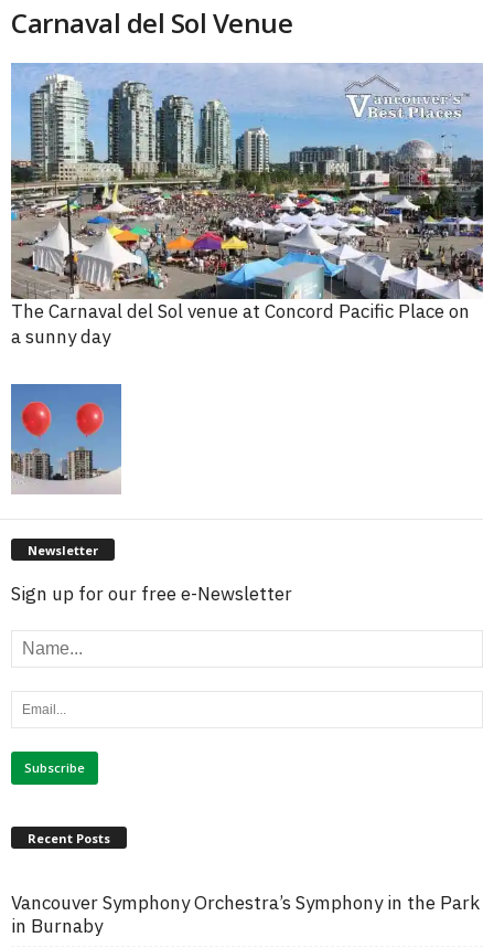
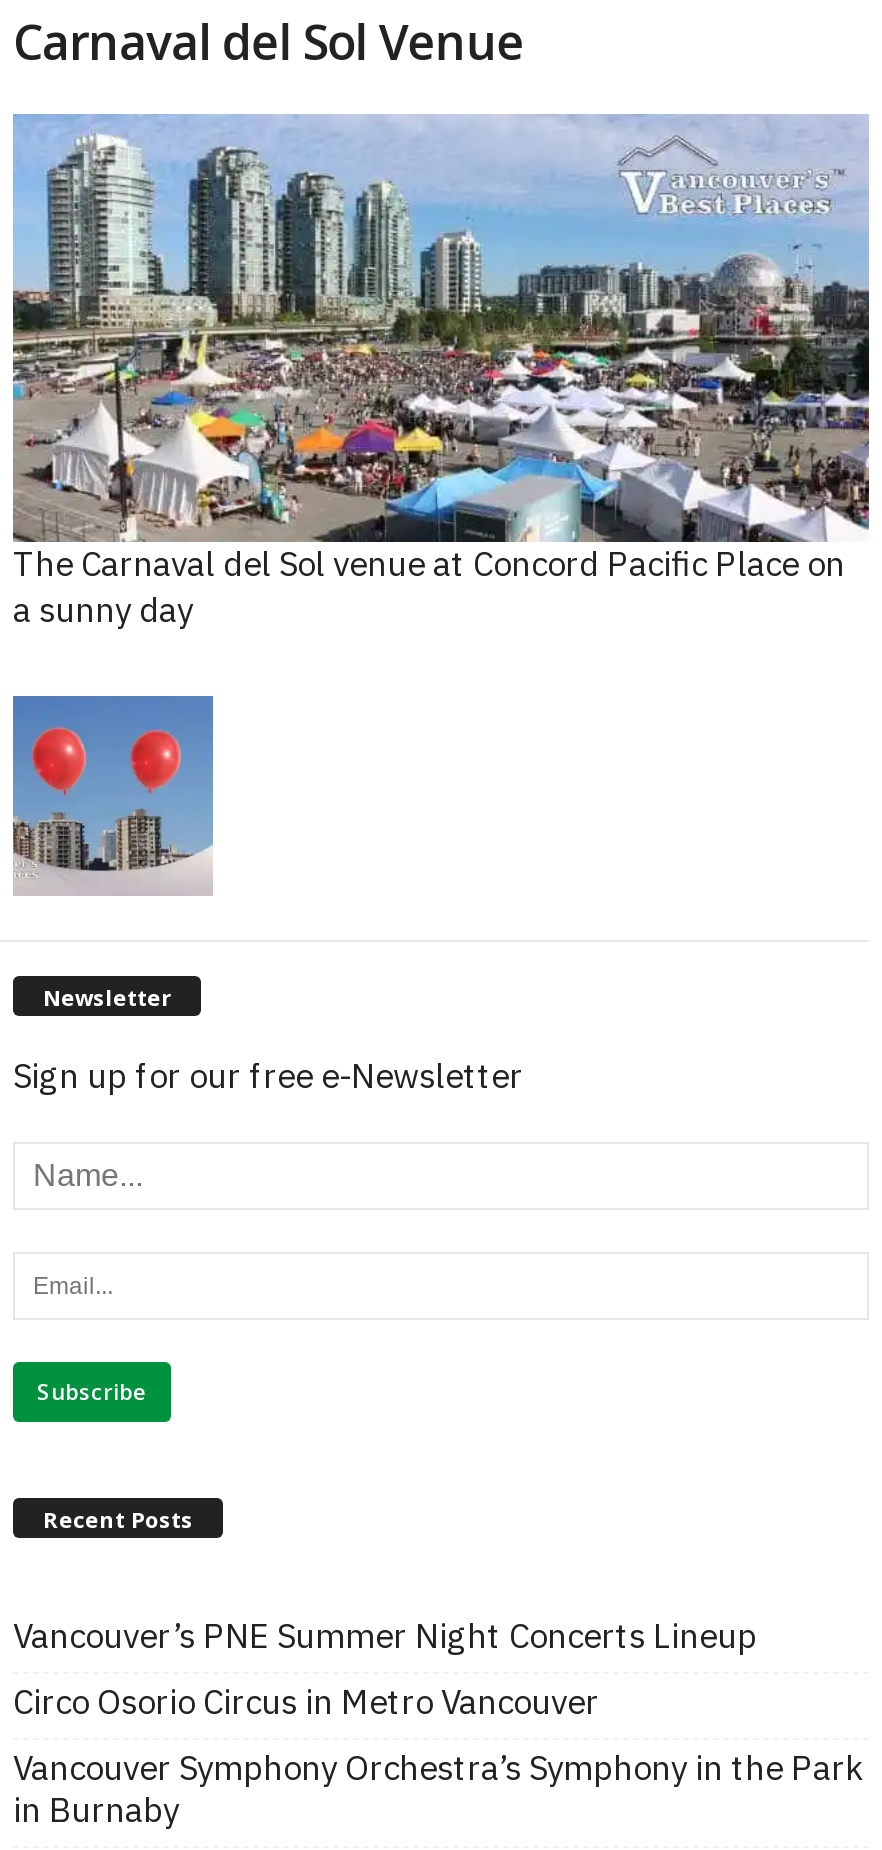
+ Vancouver’s PNE Summer Night Concerts Lineup
+ Circo Osorio Circus in Metro Vancouver
